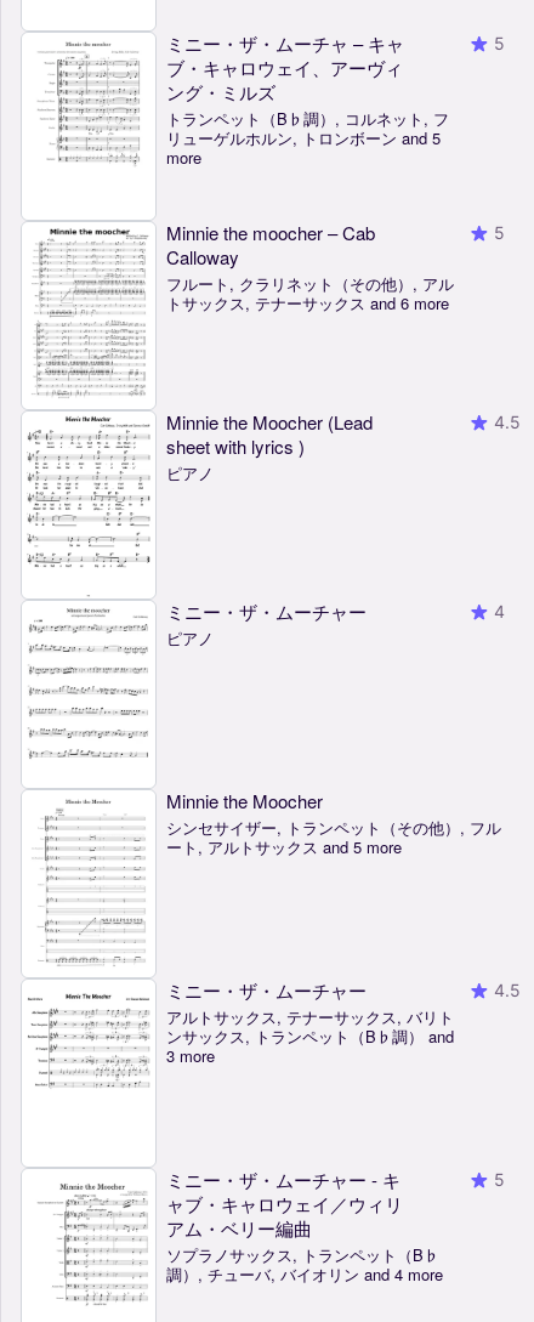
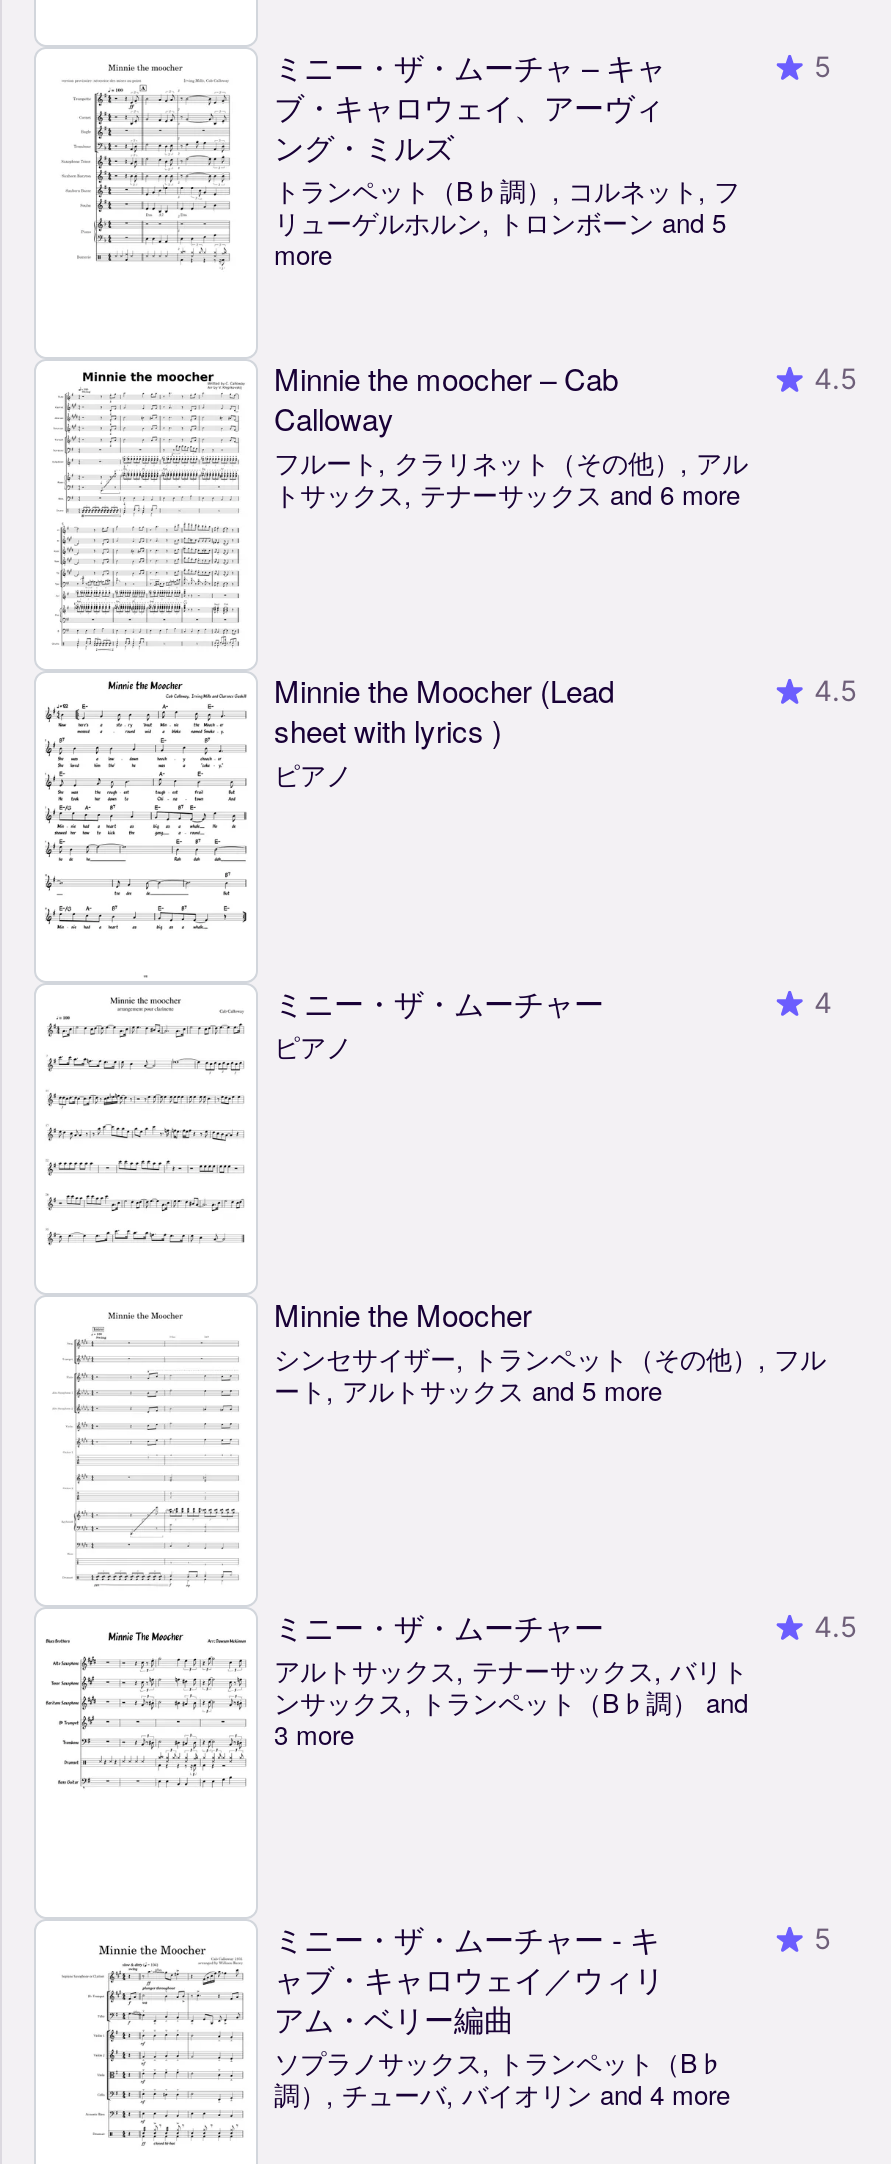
- 5
+ 4.5
